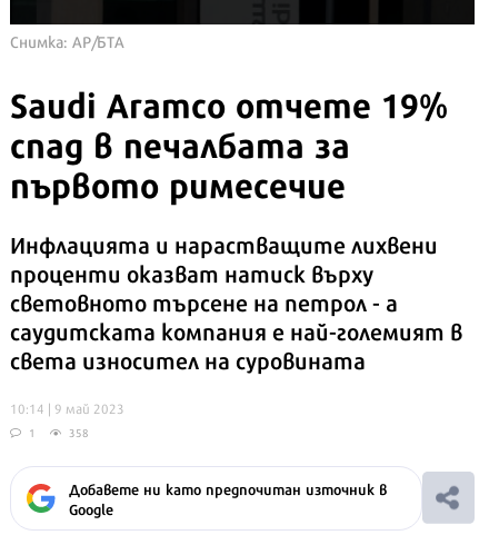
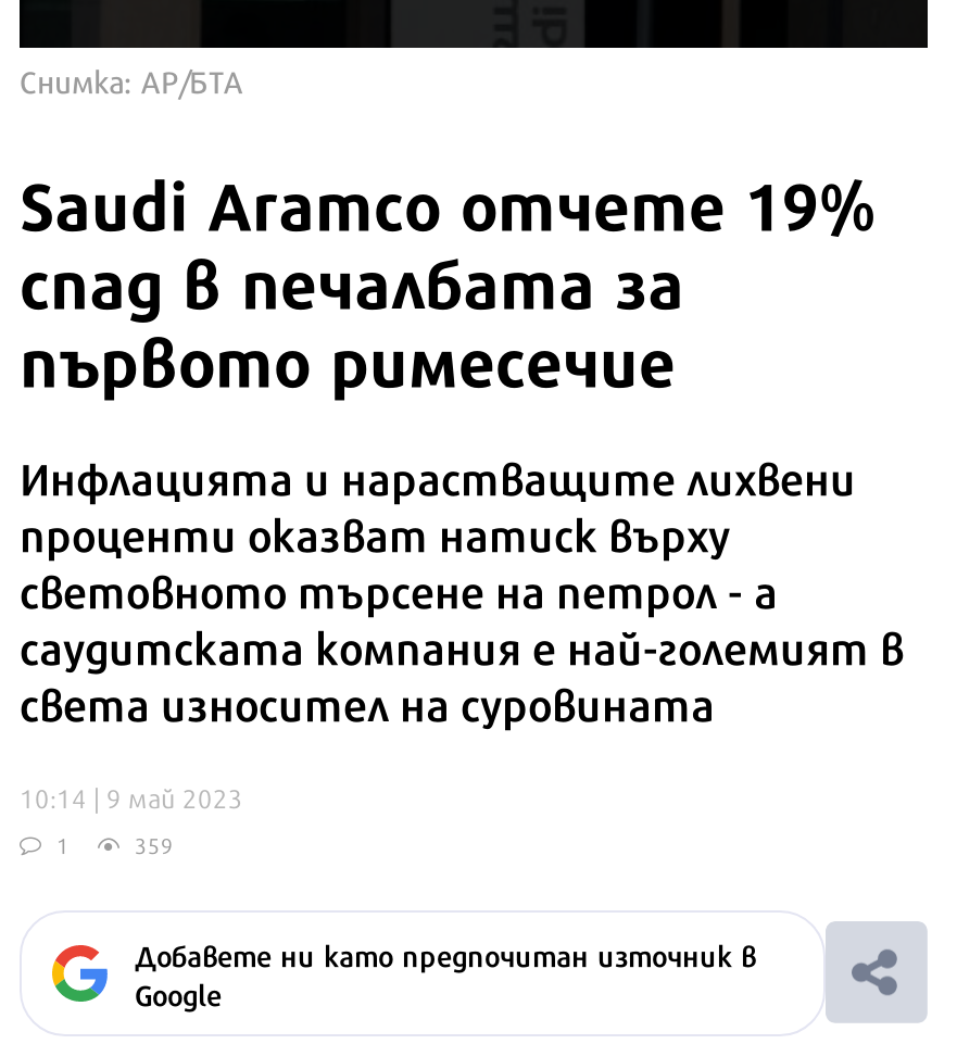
- 1 358
+ 1 359
